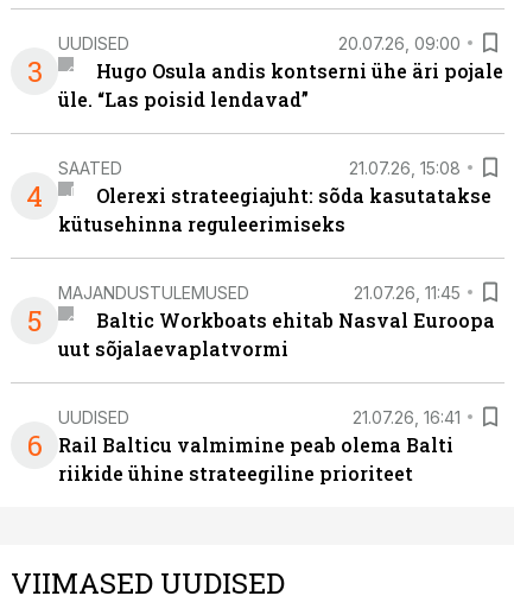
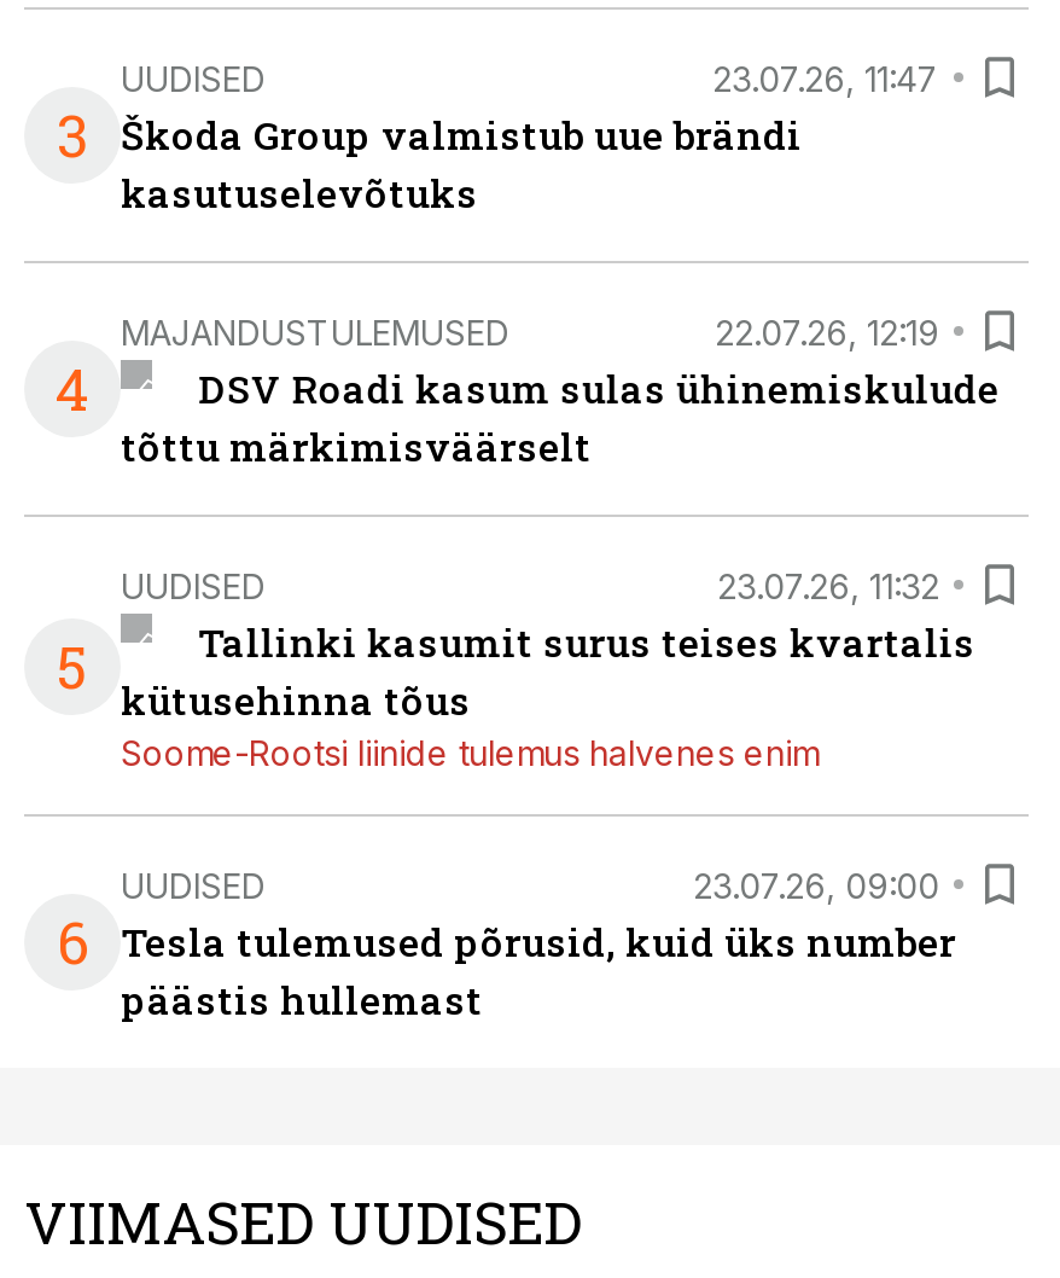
- 20.07.26, 09:00
- Hugo Osula andis kontserni ühe äri pojale
- üle. “Las poisid lendavad”
+ 23.07.26, 11:47
+ Škoda Group valmistub uue brändi
+ kasutuselevõtuks

- SAATED
- 21.07.26, 15:08
- Olerexi strateegiajuht: sõda kasutatakse
- kütusehinna reguleerimiseks
+ 22.07.26, 12:19
+ DSV Roadi kasum sulas ühinemiskulude
+ tõttu märkimisväärselt

moved up: MAJANDUSTULEMUSED

- 21.07.26, 11:45
- Baltic Workboats ehitab Nasval Euroopa
- uut sõjalaevaplatvormi
+ UUDISED
+ 23.07.26, 11:32
+ Tallinki kasumit surus teises kvartalis
+ kütusehinna tõus
+ Soome-Rootsi liinide tulemus halvenes enim

- 21.07.26, 16:41
- Rail Balticu valmimine peab olema Balti
- riikide ühine strateegiline prioriteet
+ 23.07.26, 09:00
+ Tesla tulemused põrusid, kuid üks number
+ päästis hullemast
